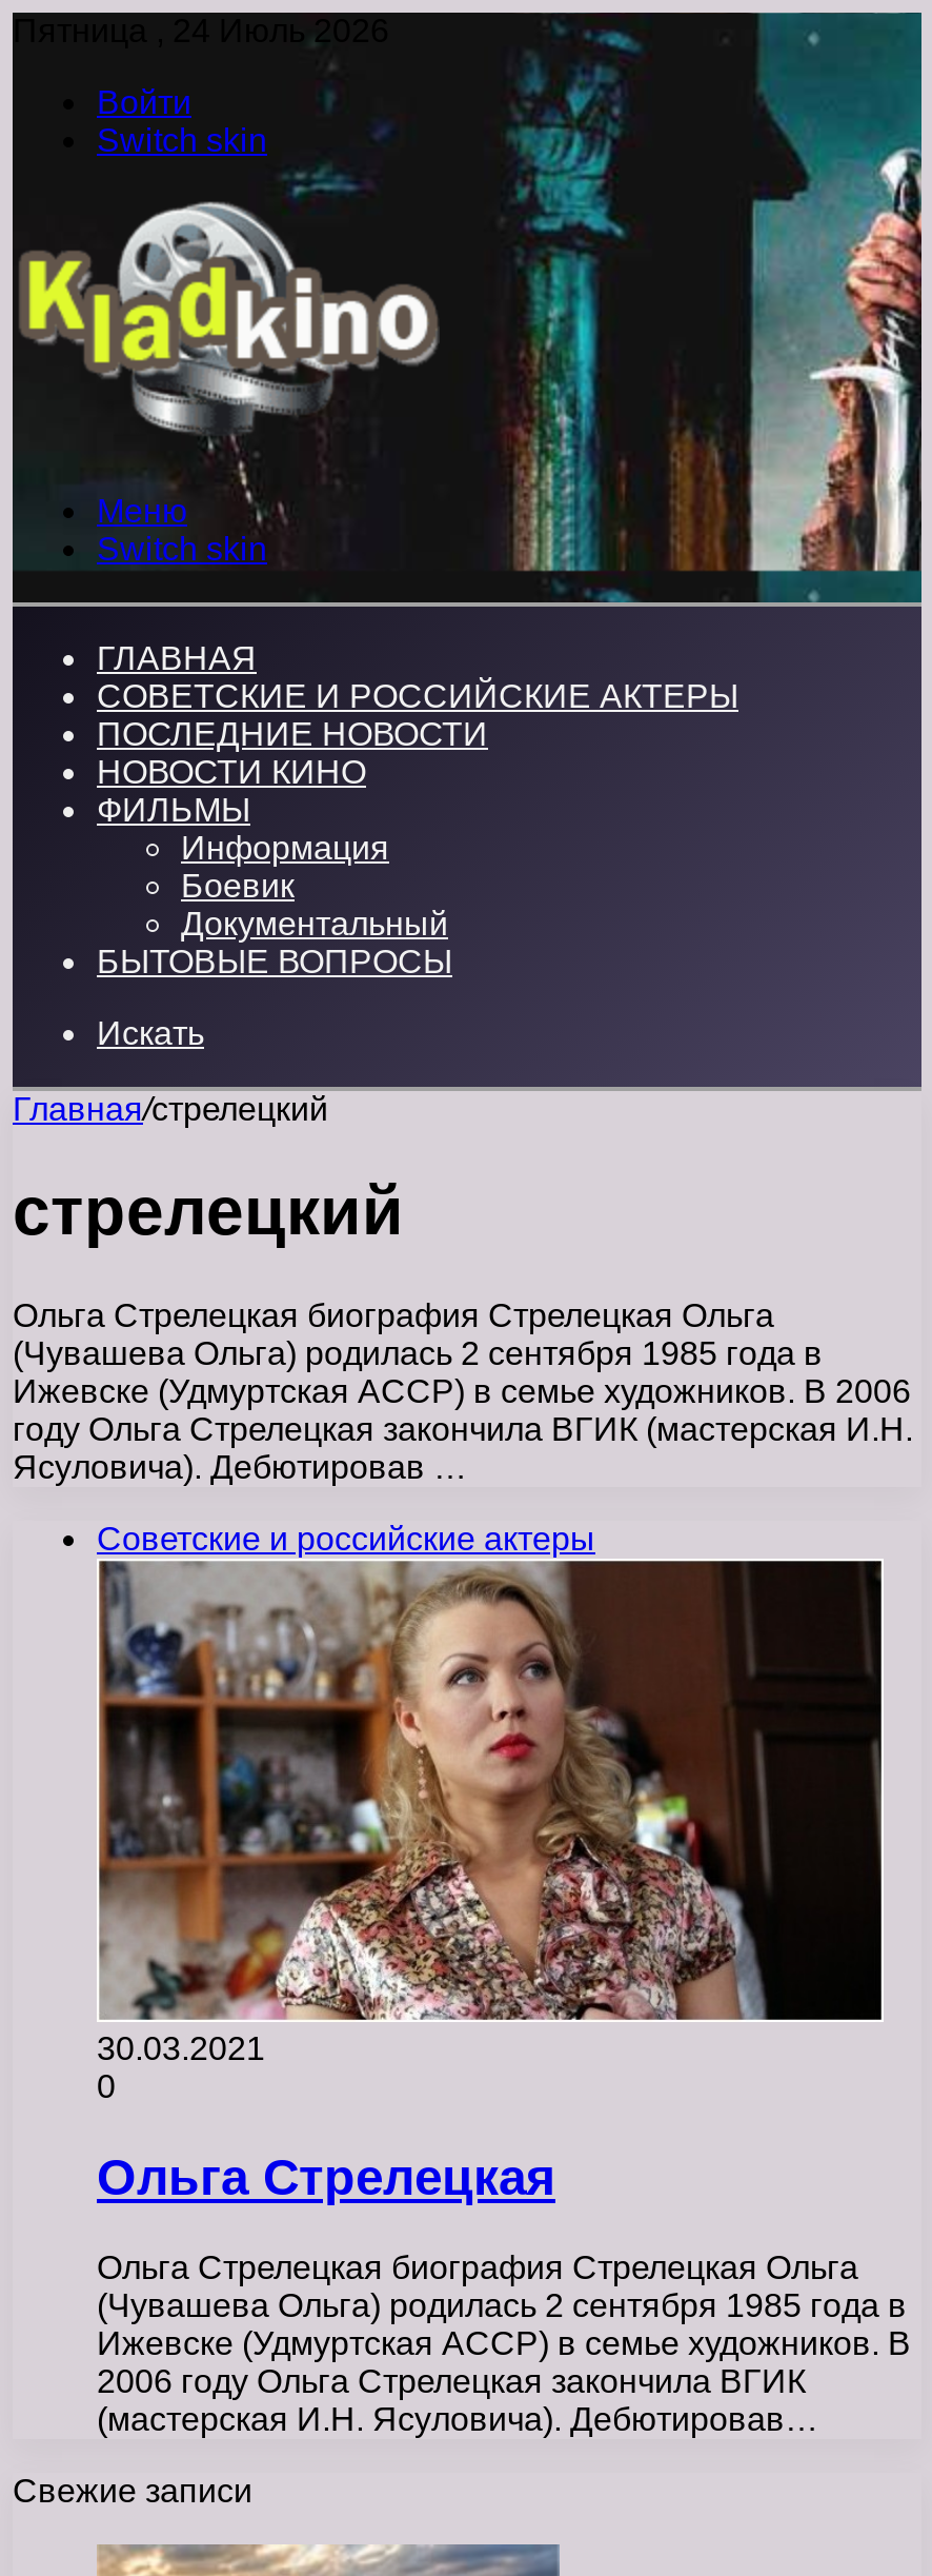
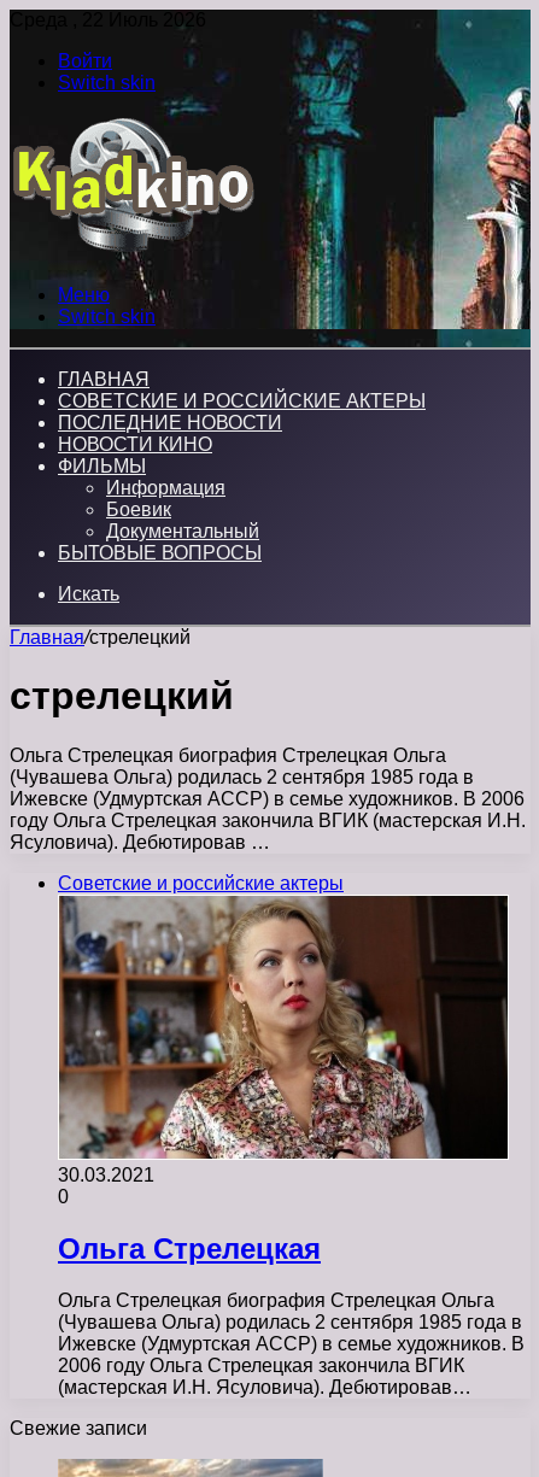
- Пятница , 24 Июль 2026
+ Среда , 22 Июль 2026
